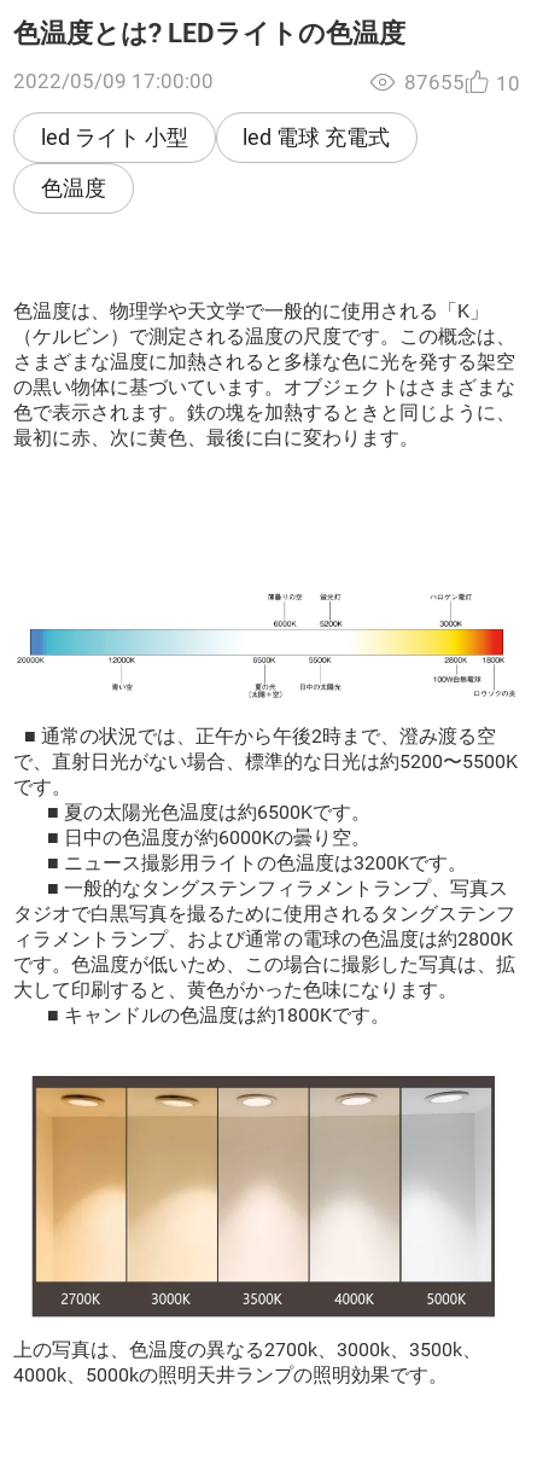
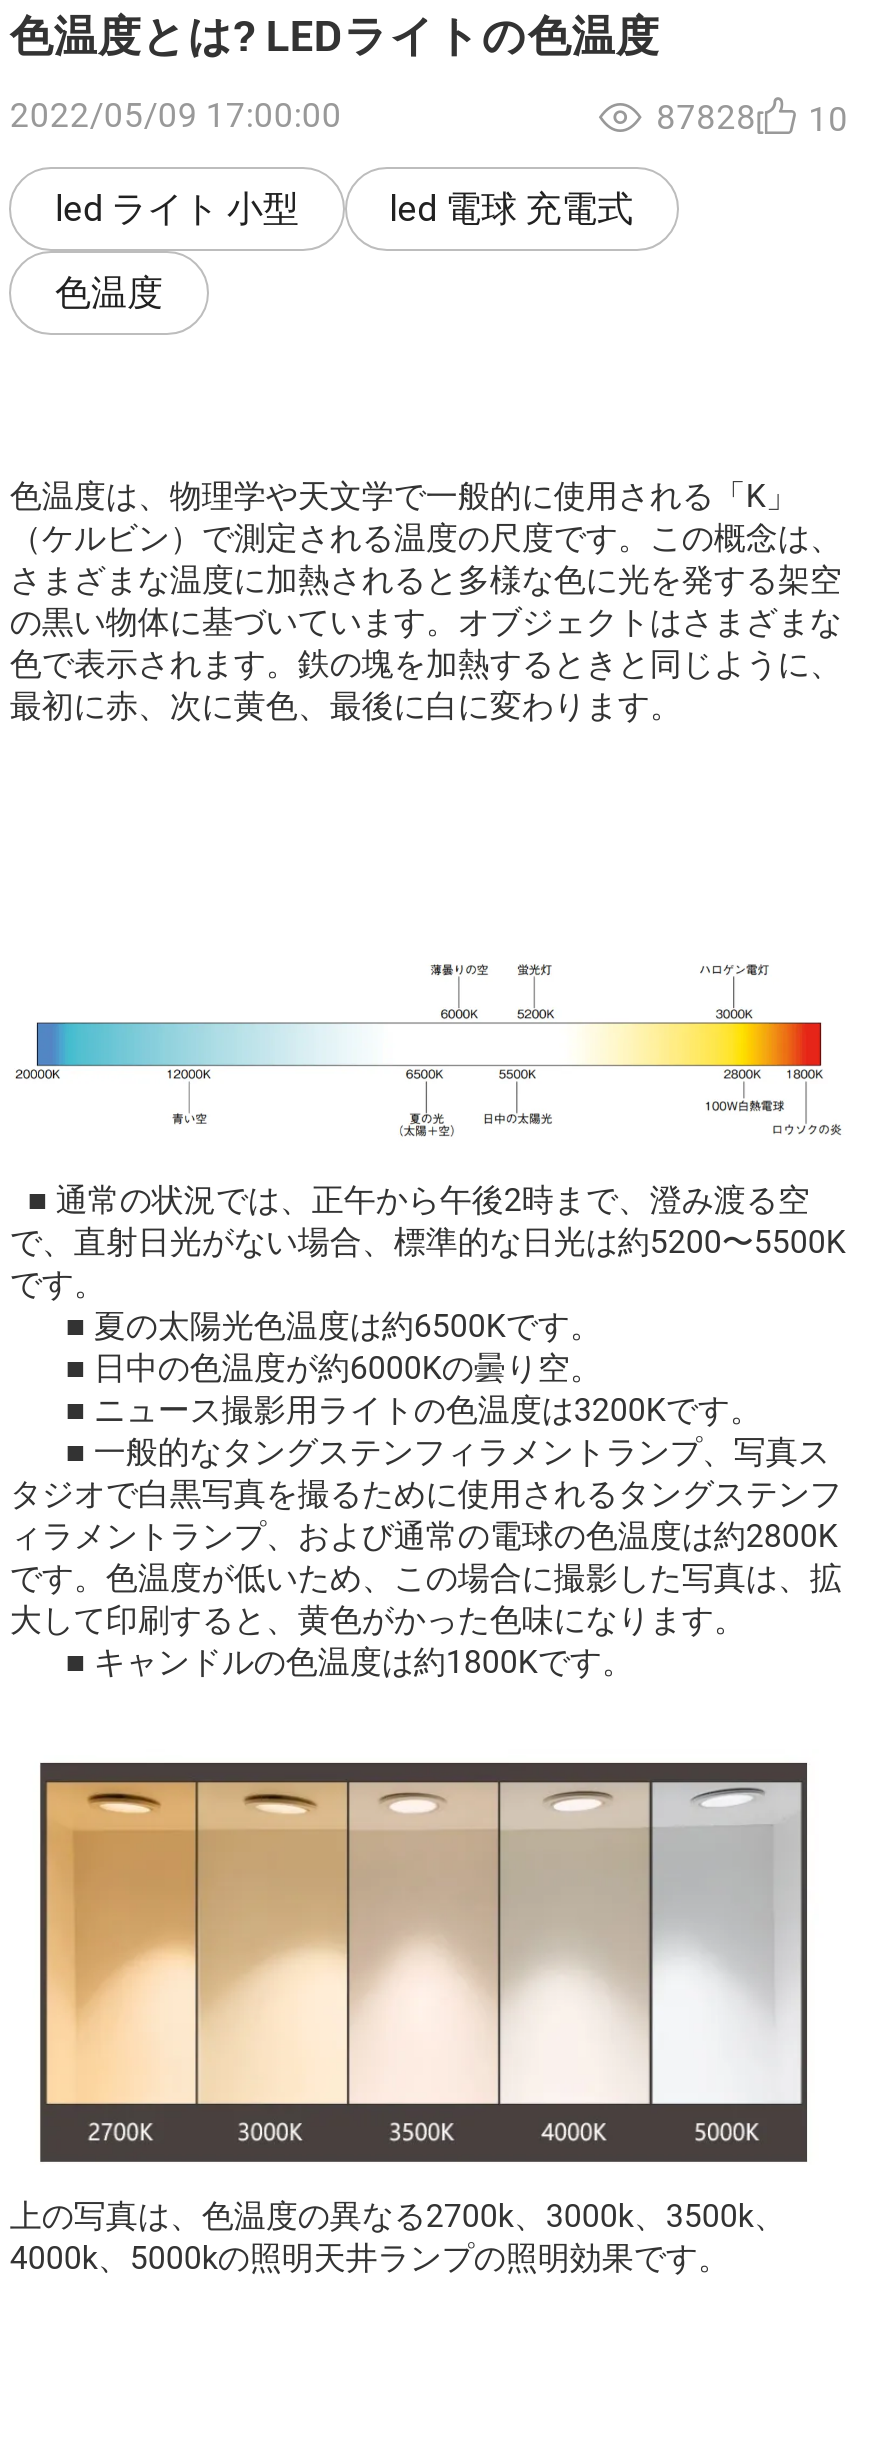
- 87655 10
+ 87828 10
